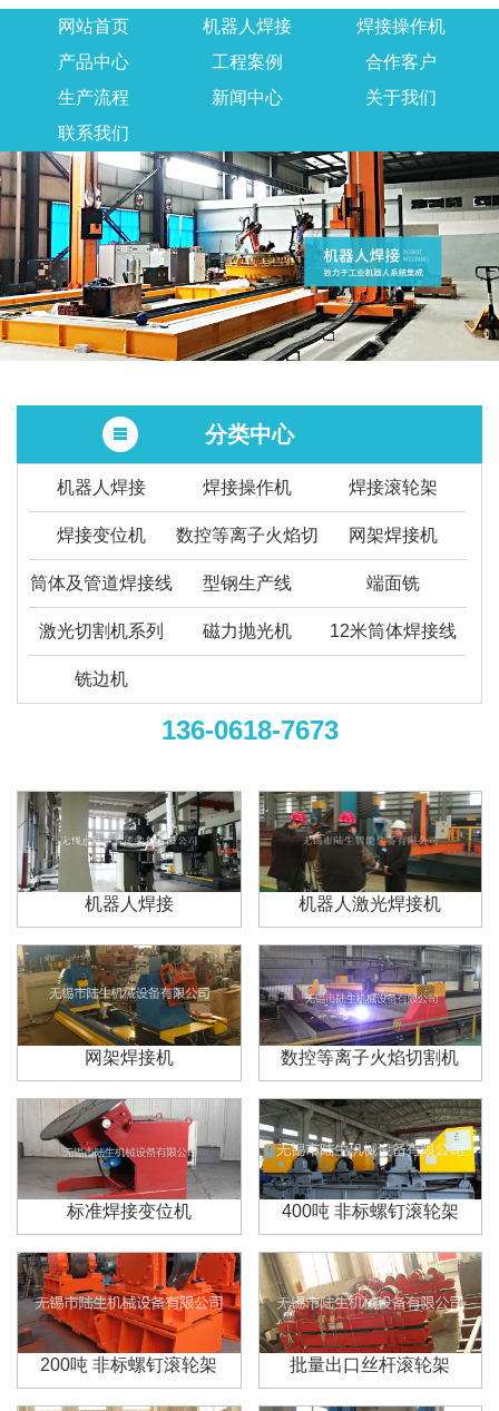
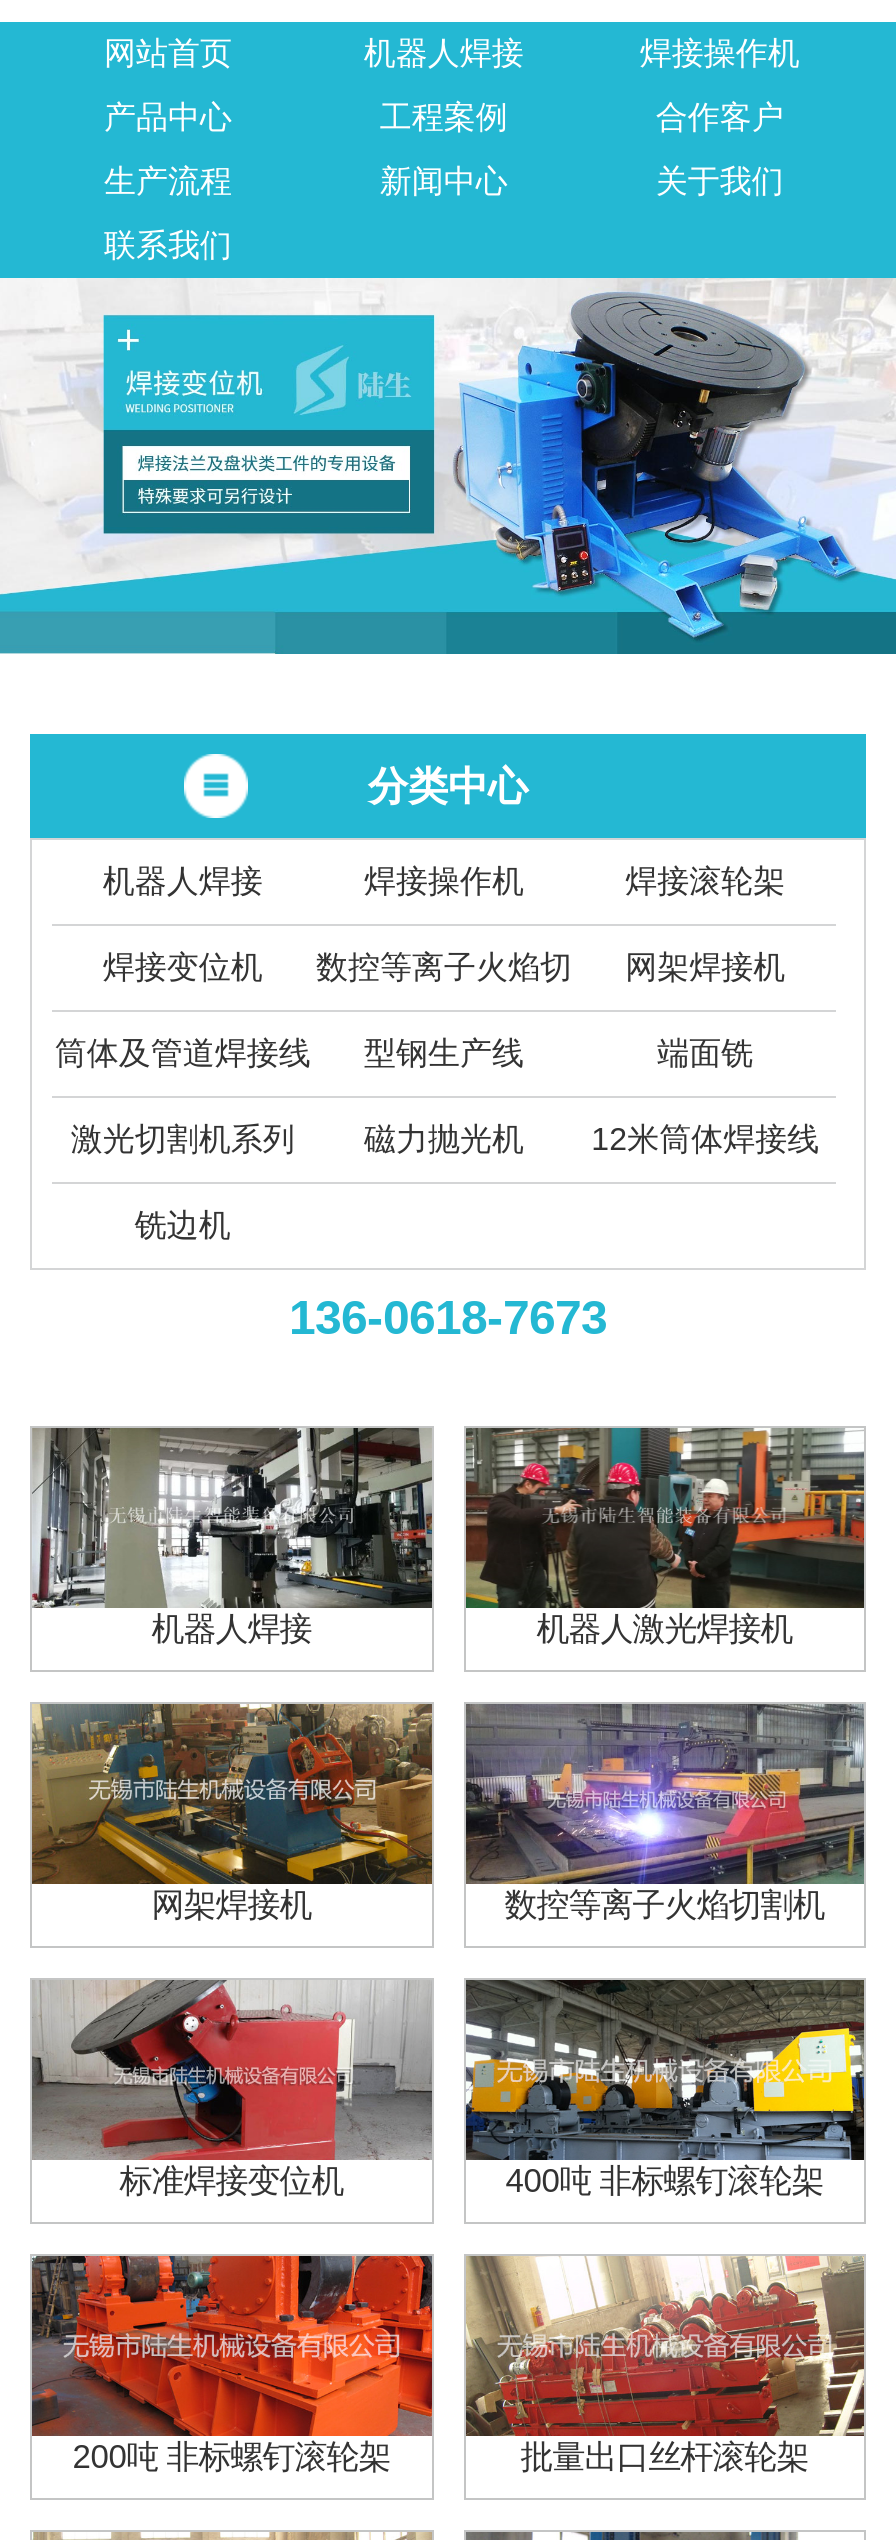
- [image]
+ [image]
